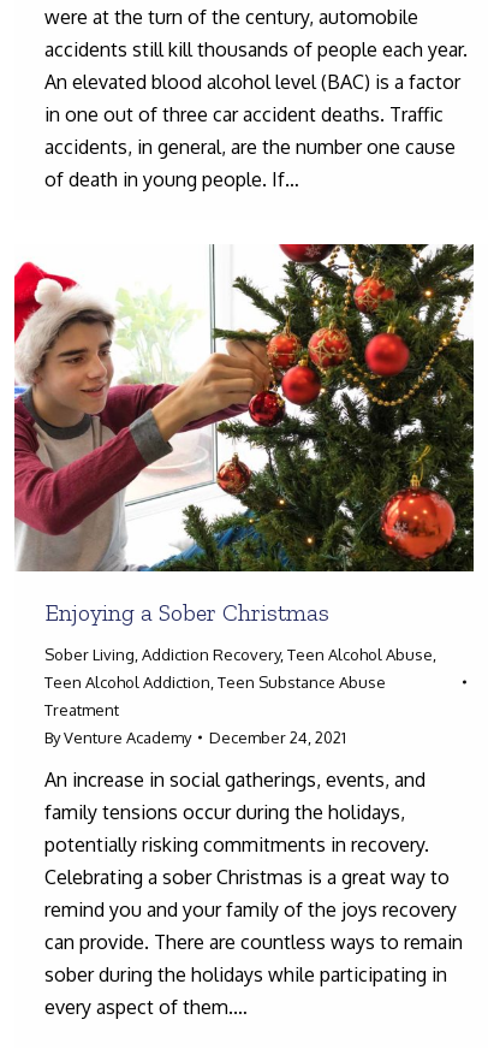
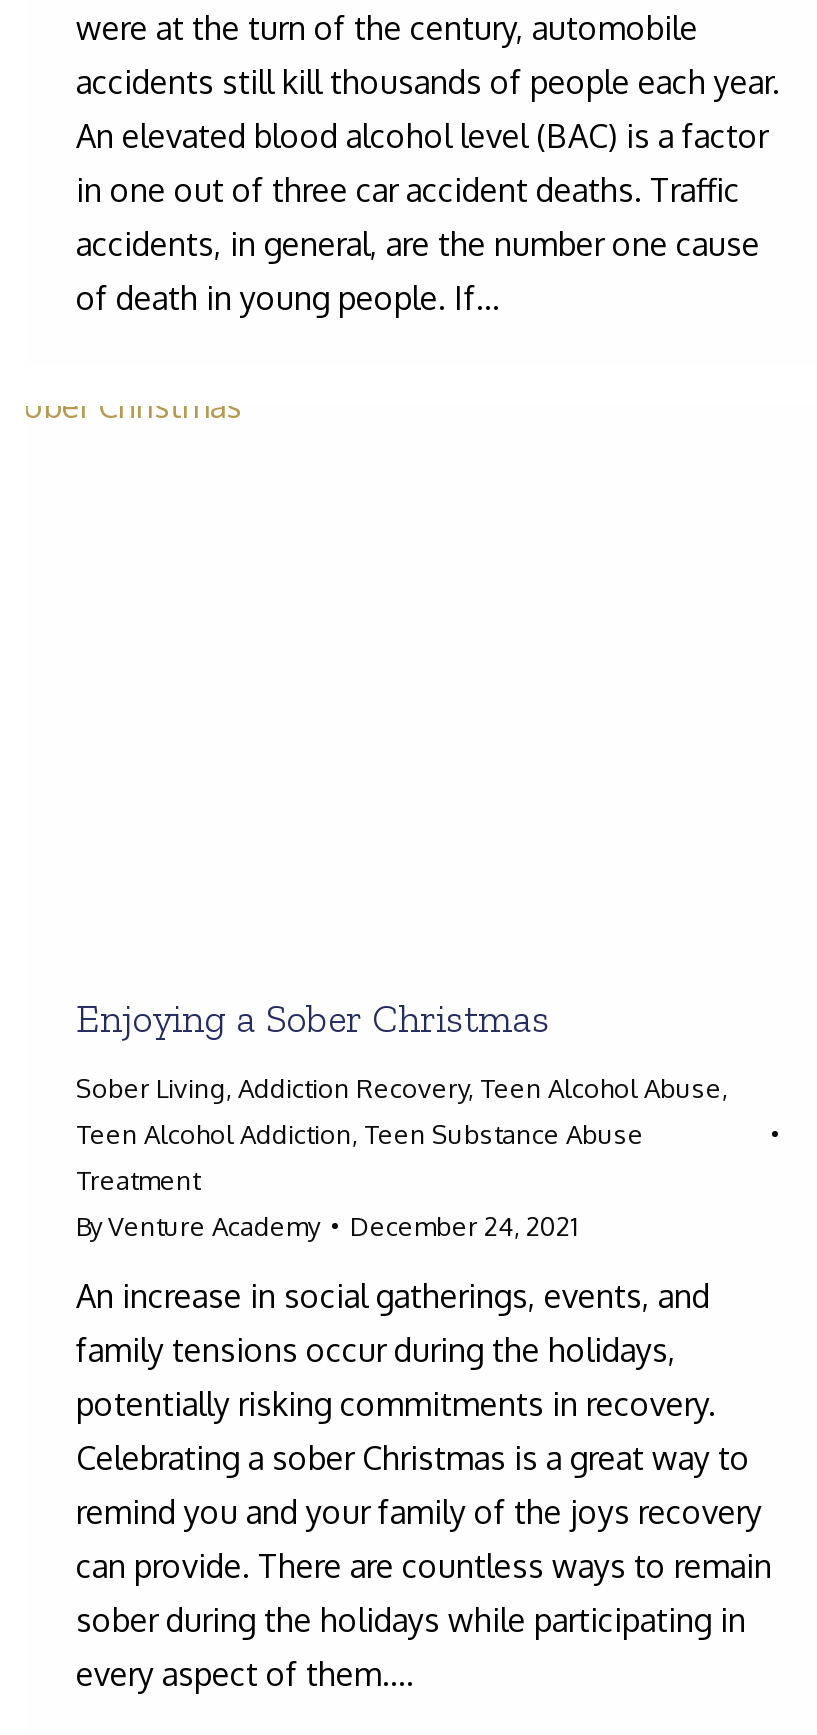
- [image]
